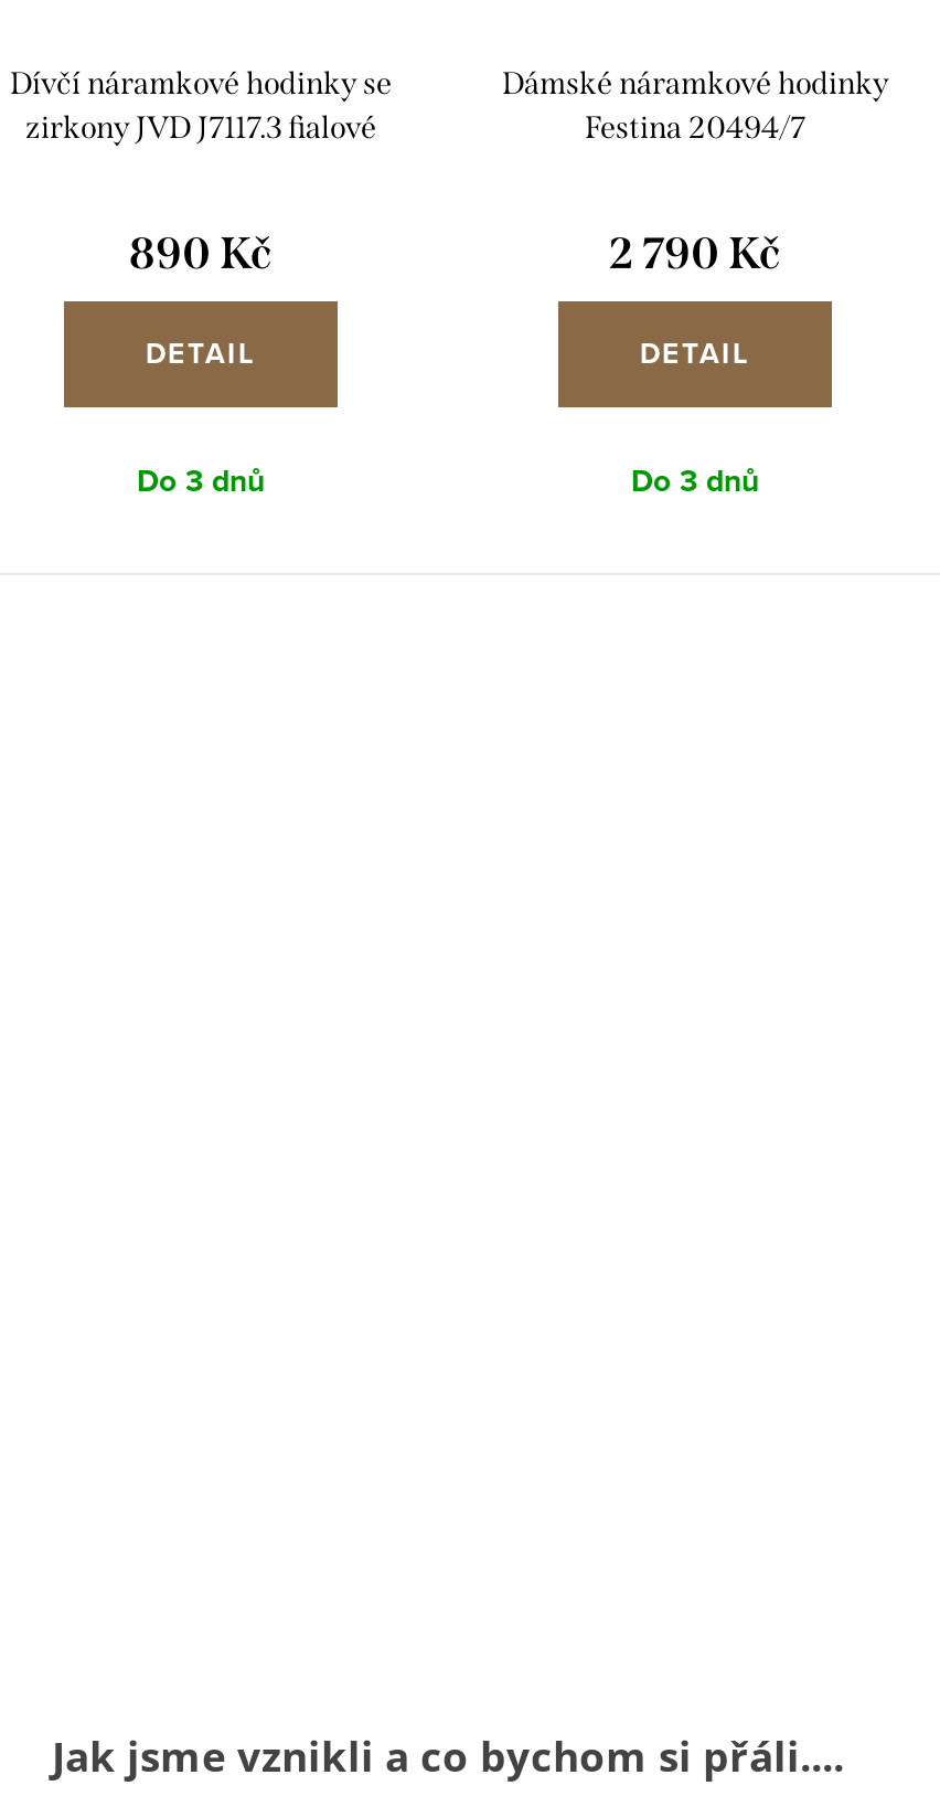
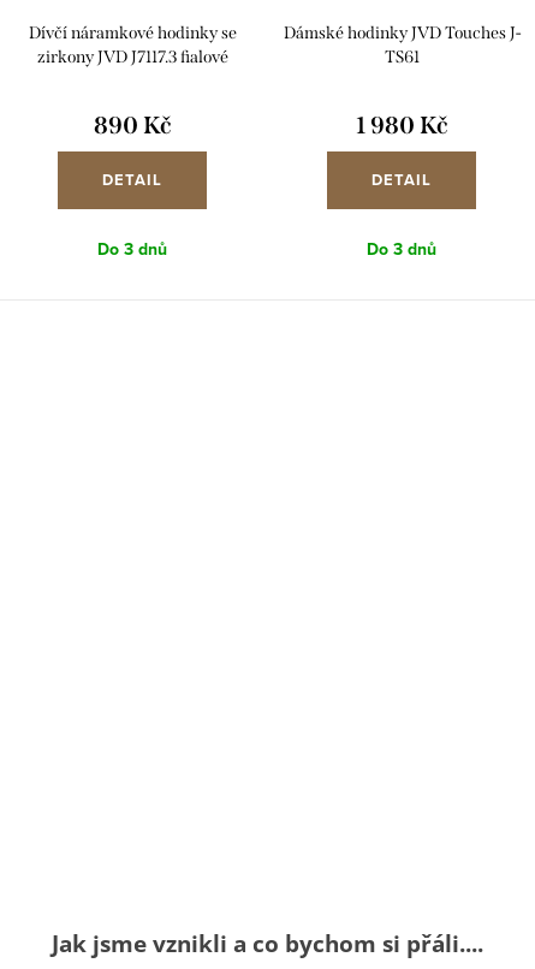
- Dámské náramkové hodinky
- Festina 20494/7
+ Dámské hodinky JVD Touches J-
+ TS61

- 2 790 Kč
+ 1 980 Kč
